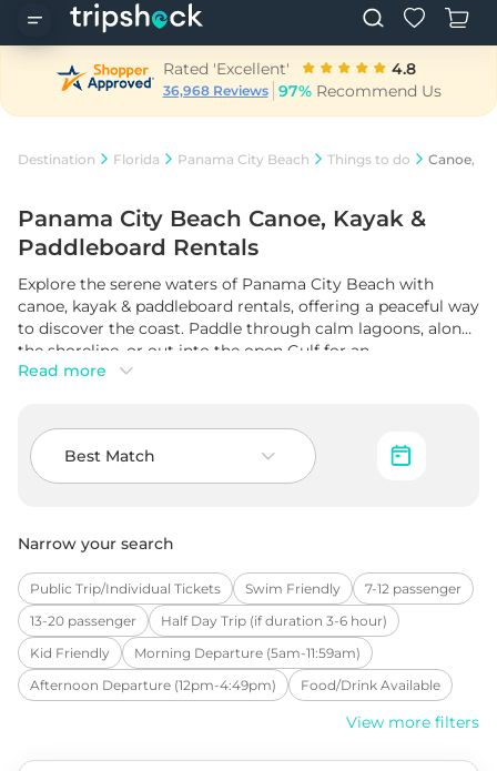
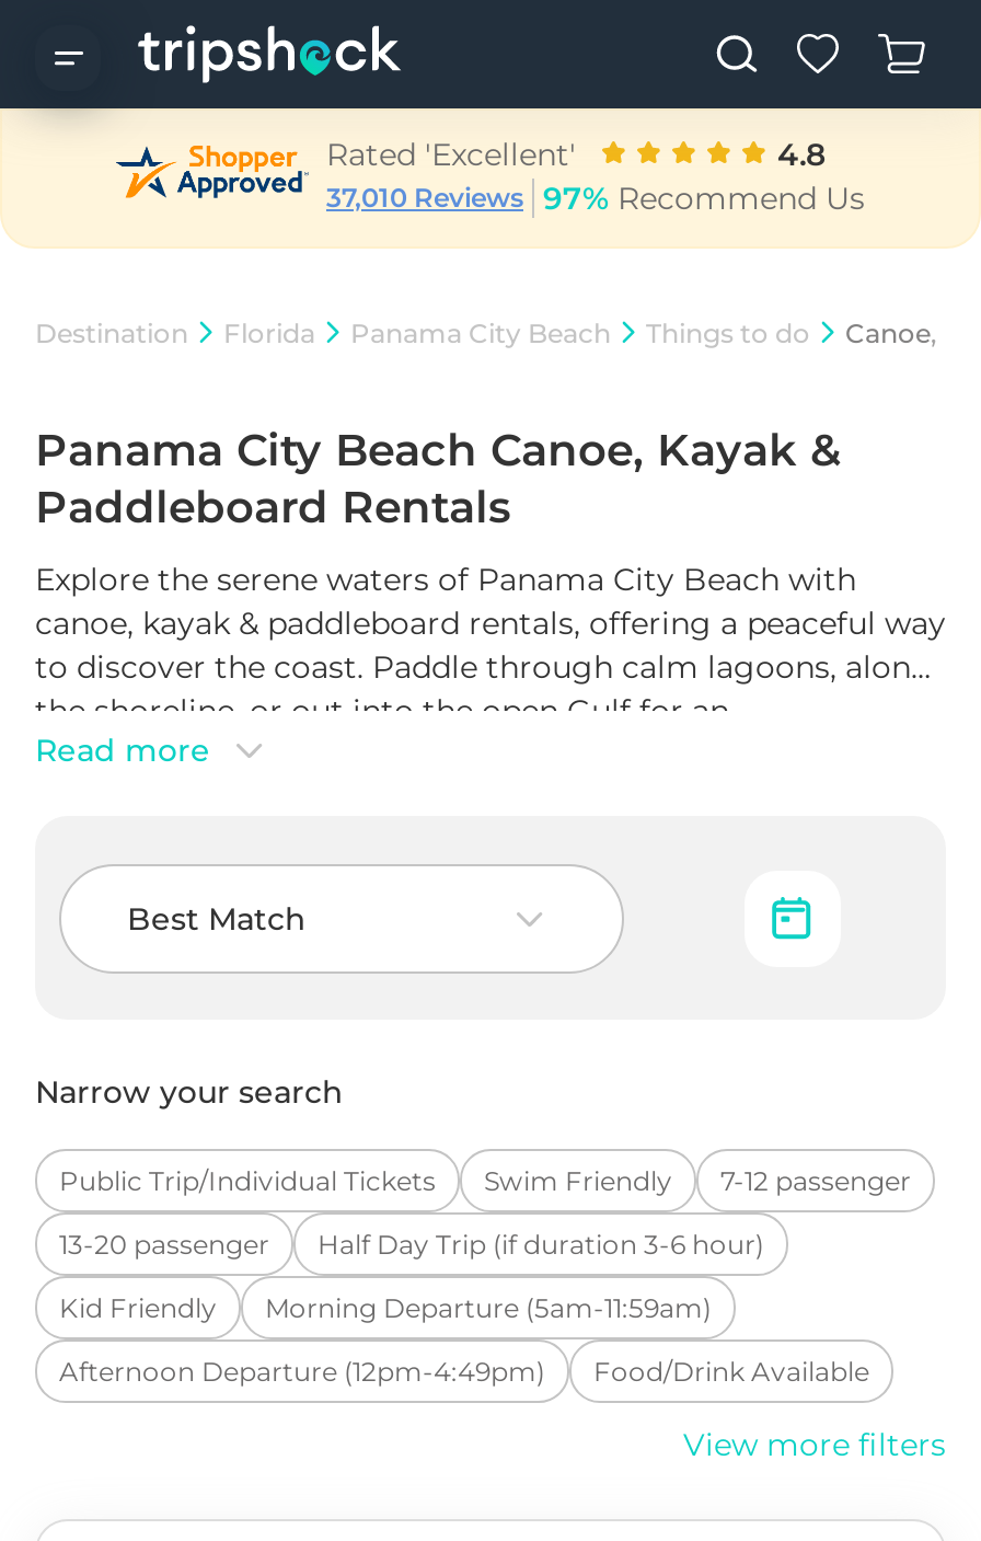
- 36,968 Reviews 97% Recommend Us
+ 37,010 Reviews 97% Recommend Us
